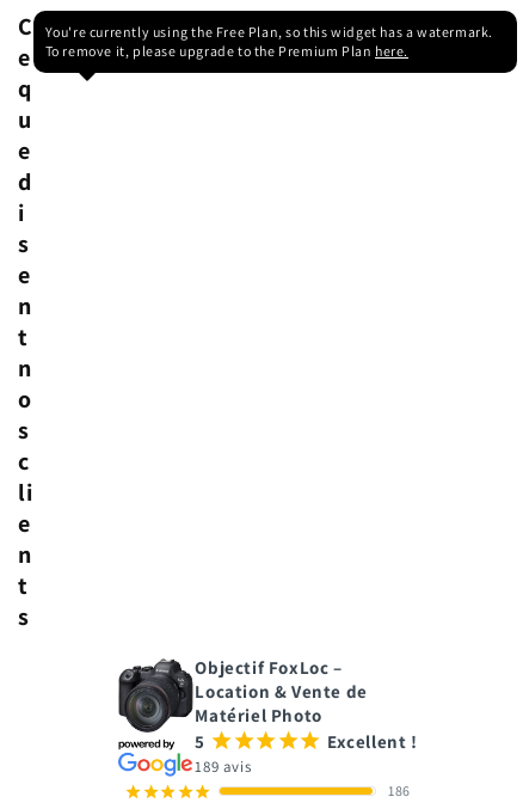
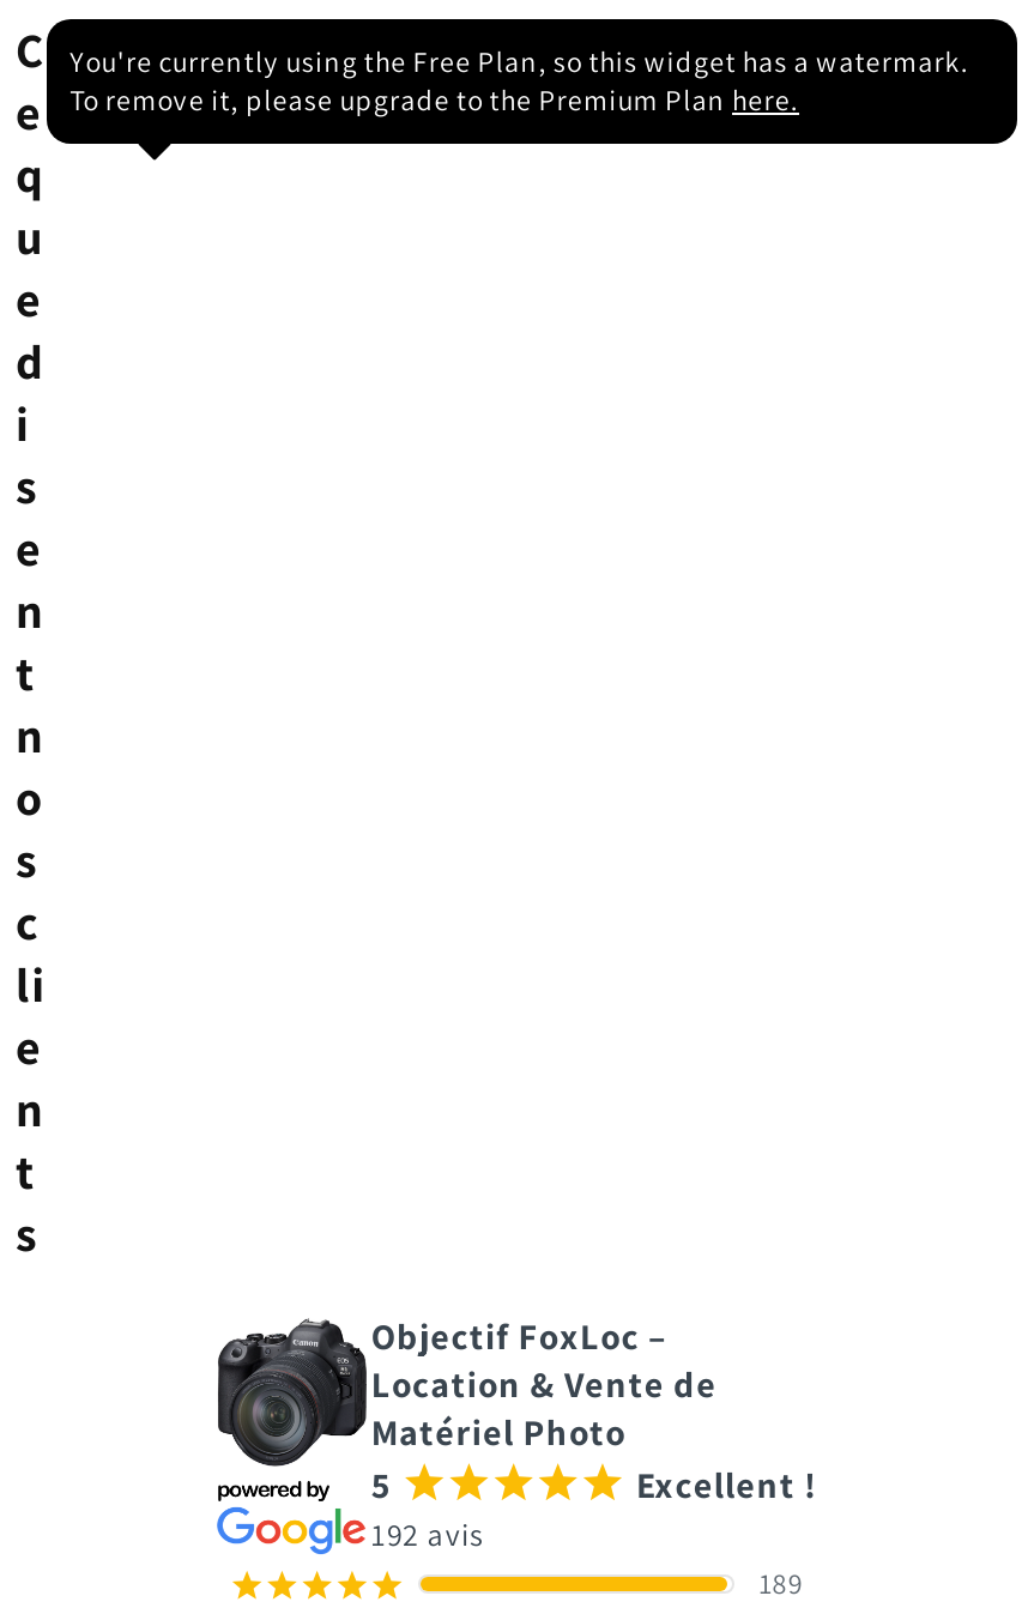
- 189 avis
+ 192 avis

- 186
+ 189
